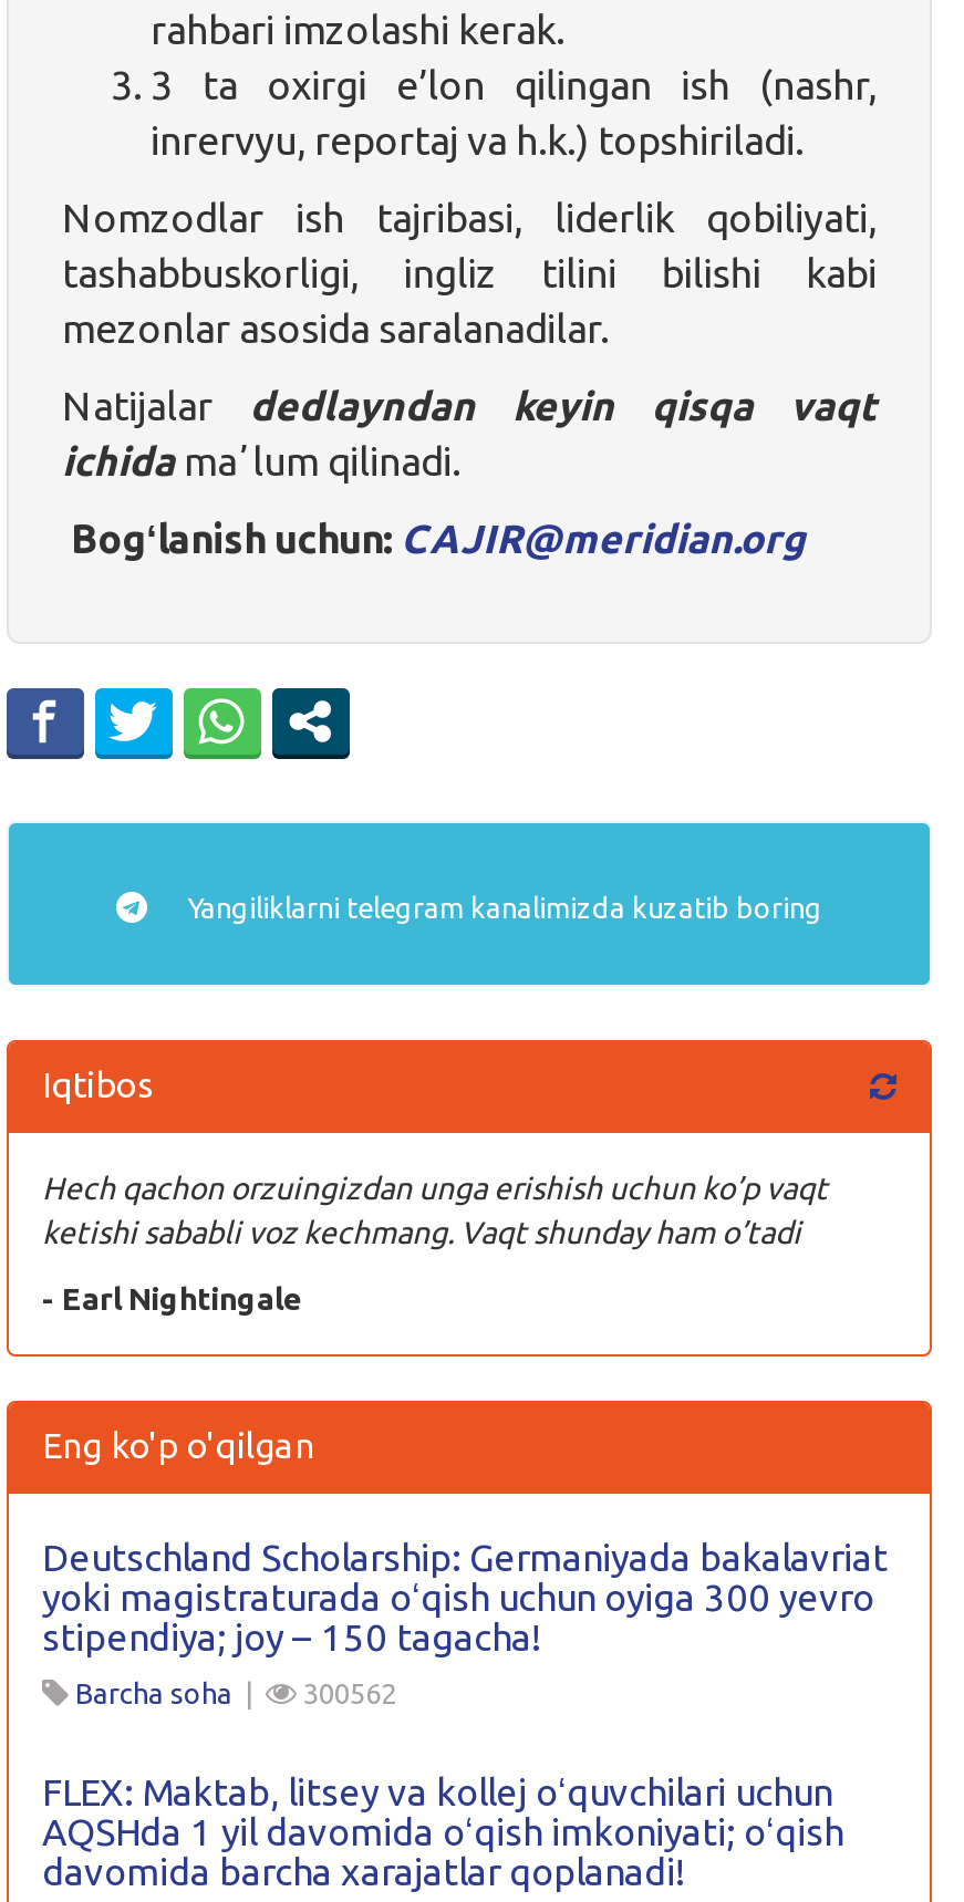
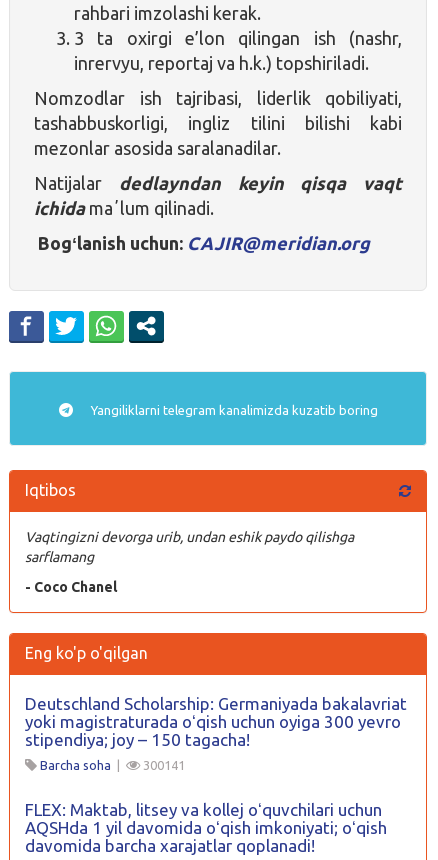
- Hech qachon orzuingizdan unga erishish uchun ko’p vaqt
- ketishi sababli voz kechmang. Vaqt shunday ham o’tadi
+ Vaqtingizni devorga urib, undan eshik paydo qilishga
+ sarflamang

- - Earl Nightingale
+ - Coco Chanel

- 300562
+ 300141
